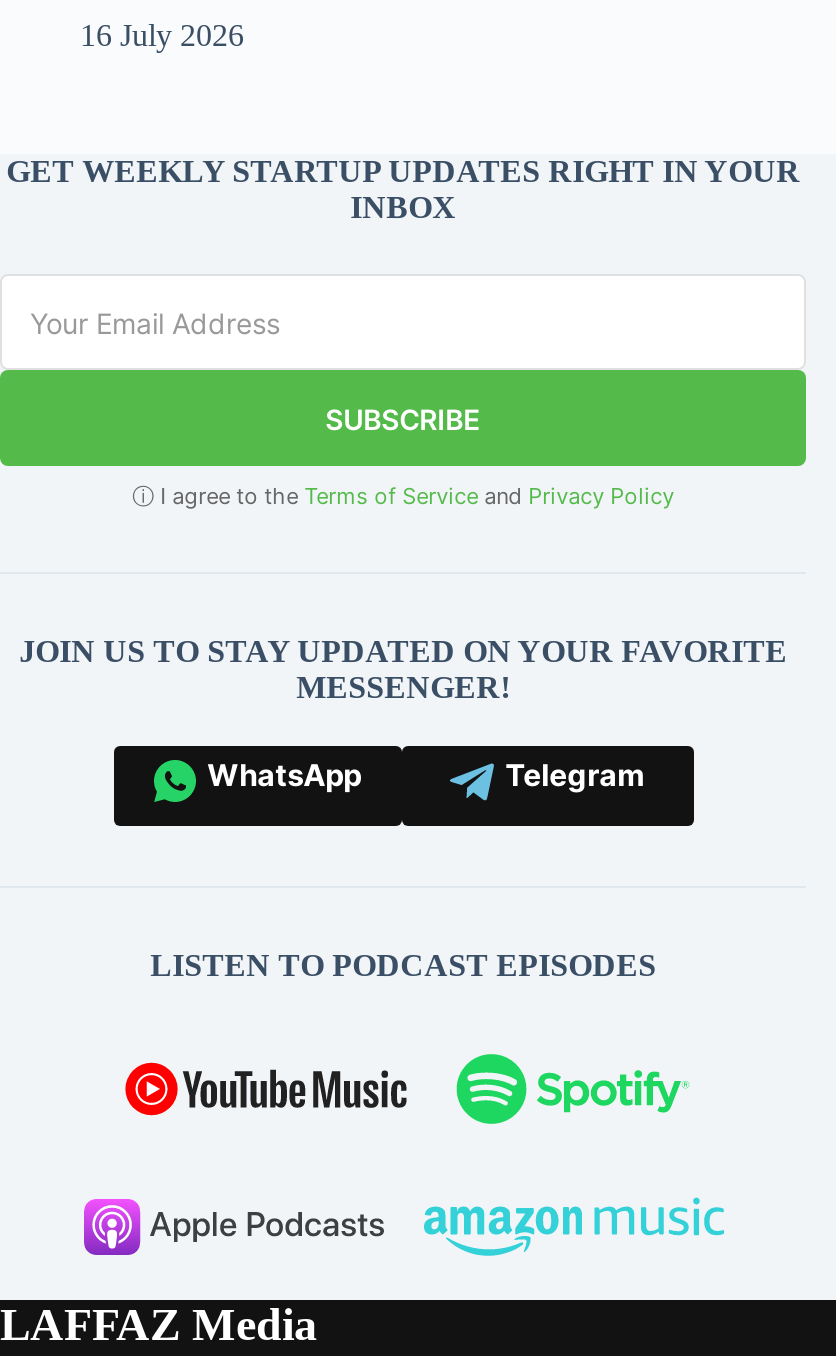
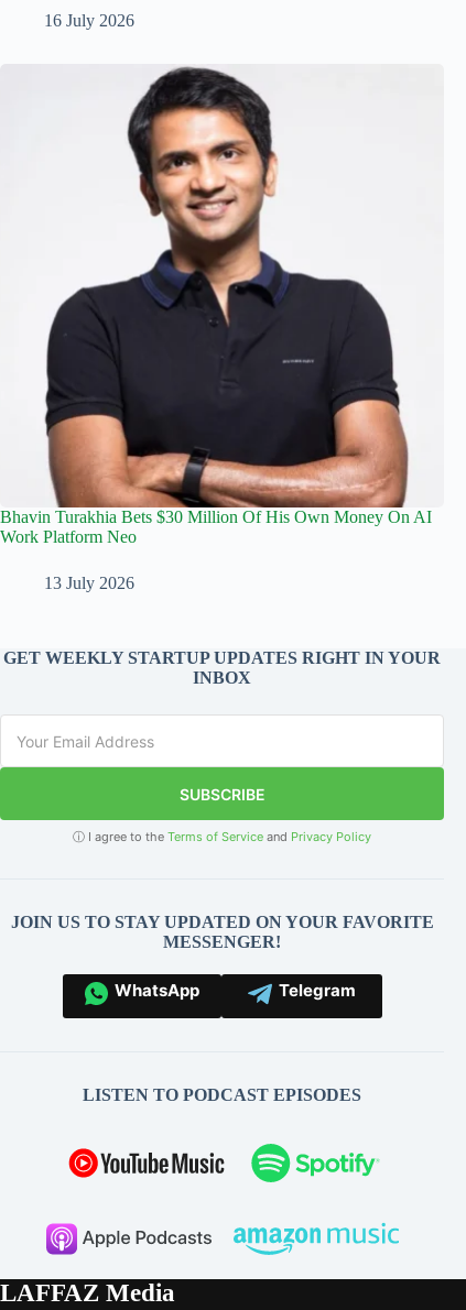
+ [image]
+ Bhavin Turakhia Bets $30 Million Of His Own Money On AI
+ Work Platform Neo
+ 13 July 2026
